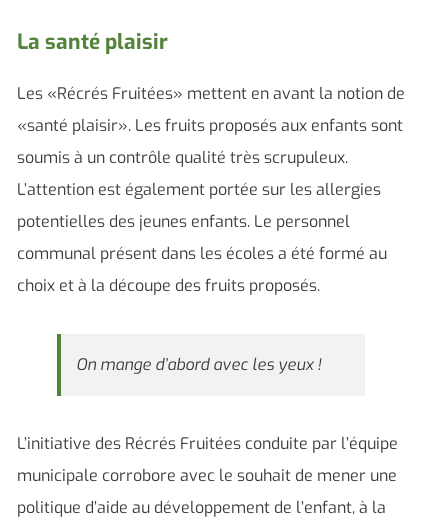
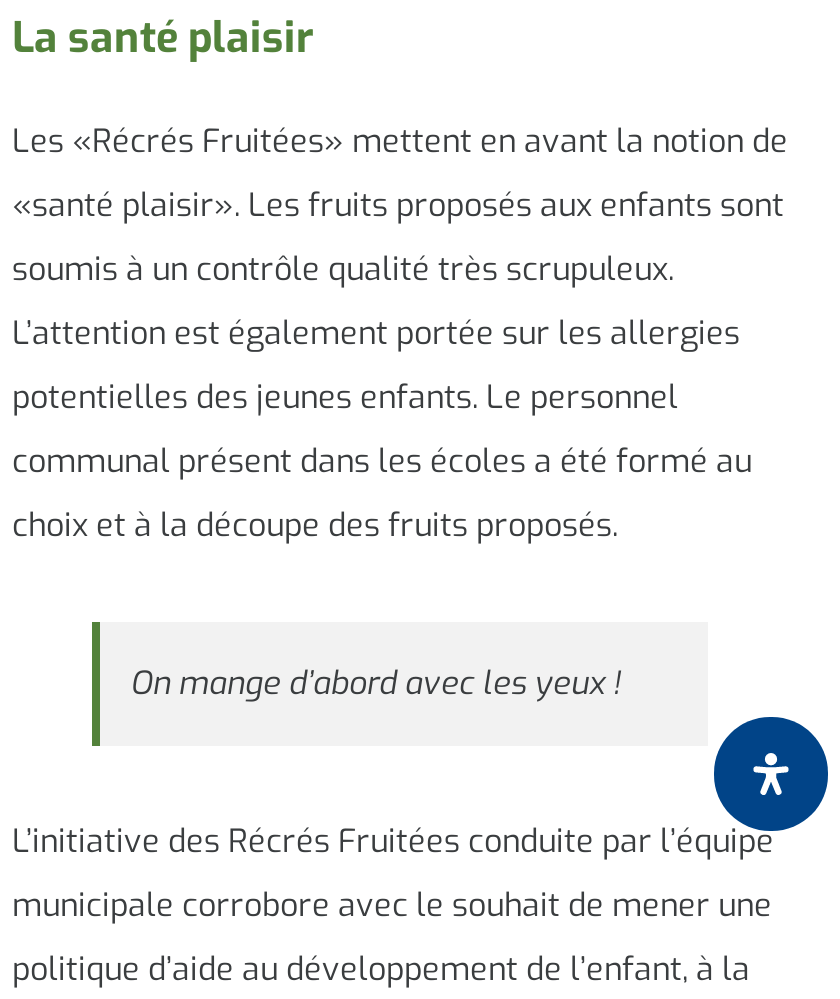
+ [image]
